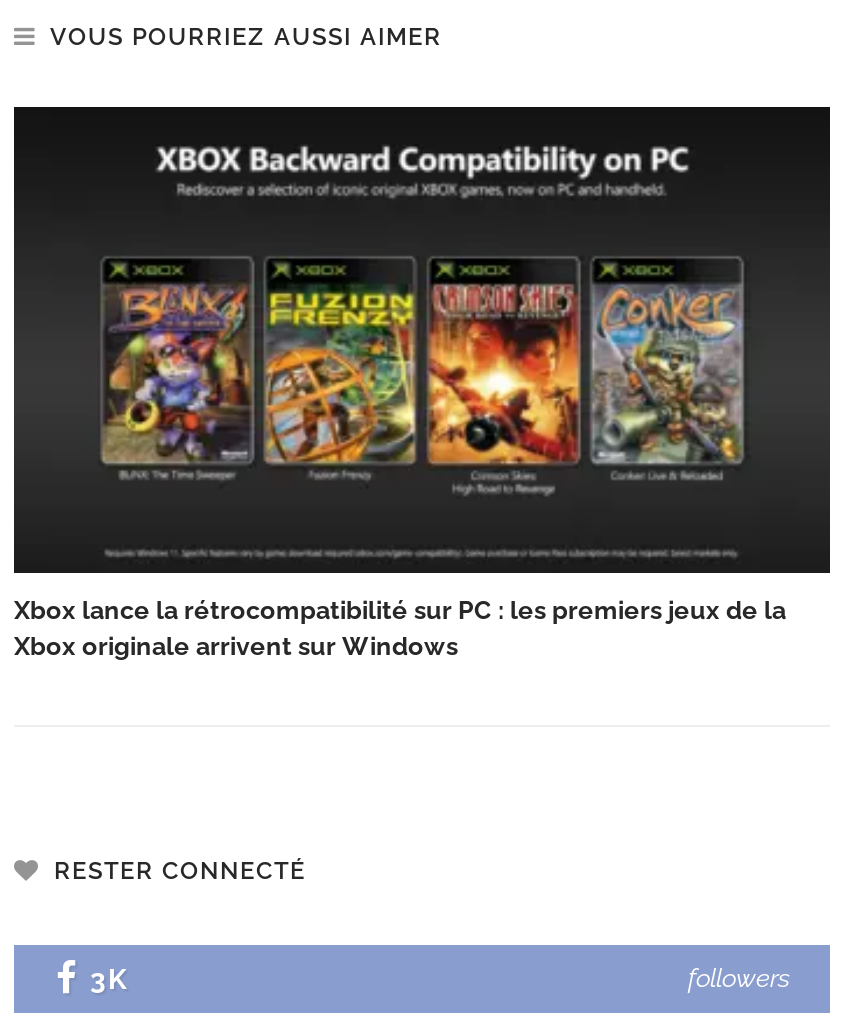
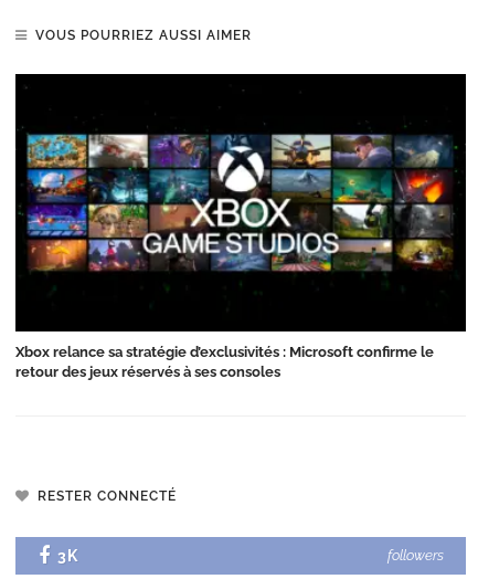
- [image]
- Xbox lance la rétrocompatibilité sur PC : les premiers jeux de la
- Xbox originale arrivent sur Windows
+ [image]
+ Xbox relance sa stratégie d’exclusivités : Microsoft confirme le
+ retour des jeux réservés à ses consoles
